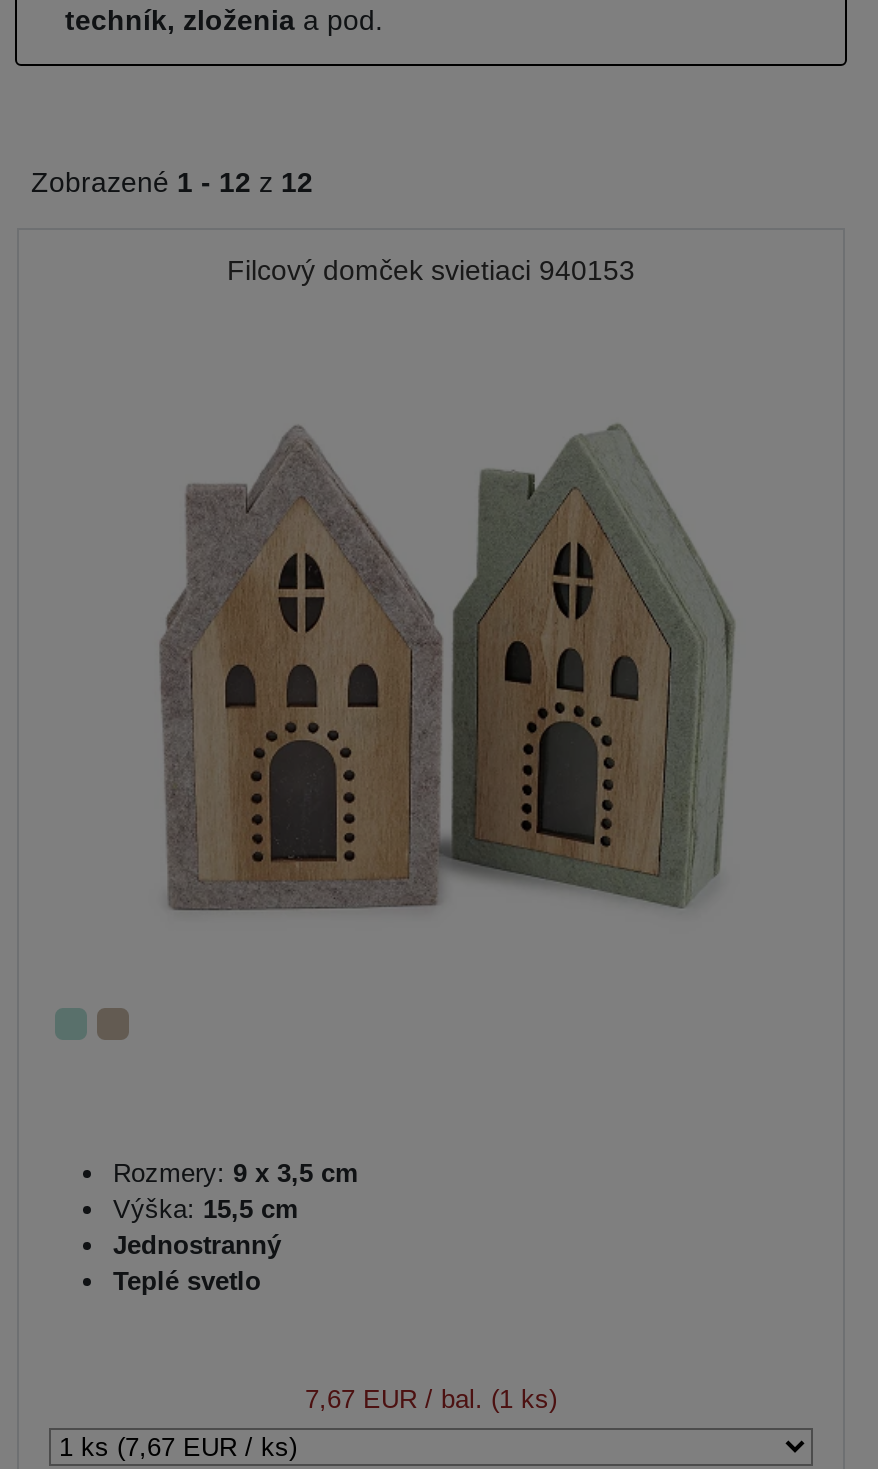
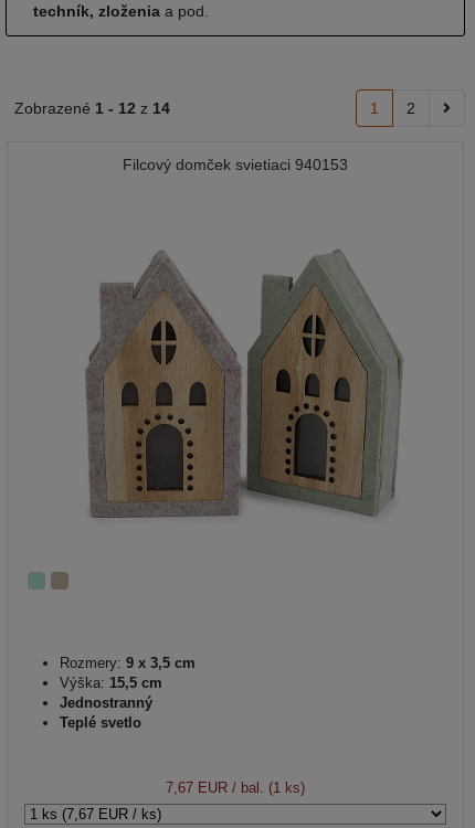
- Zobrazené 1 - 12 z 12
+ Zobrazené 1 - 12 z 14
+ 1
+ 2
